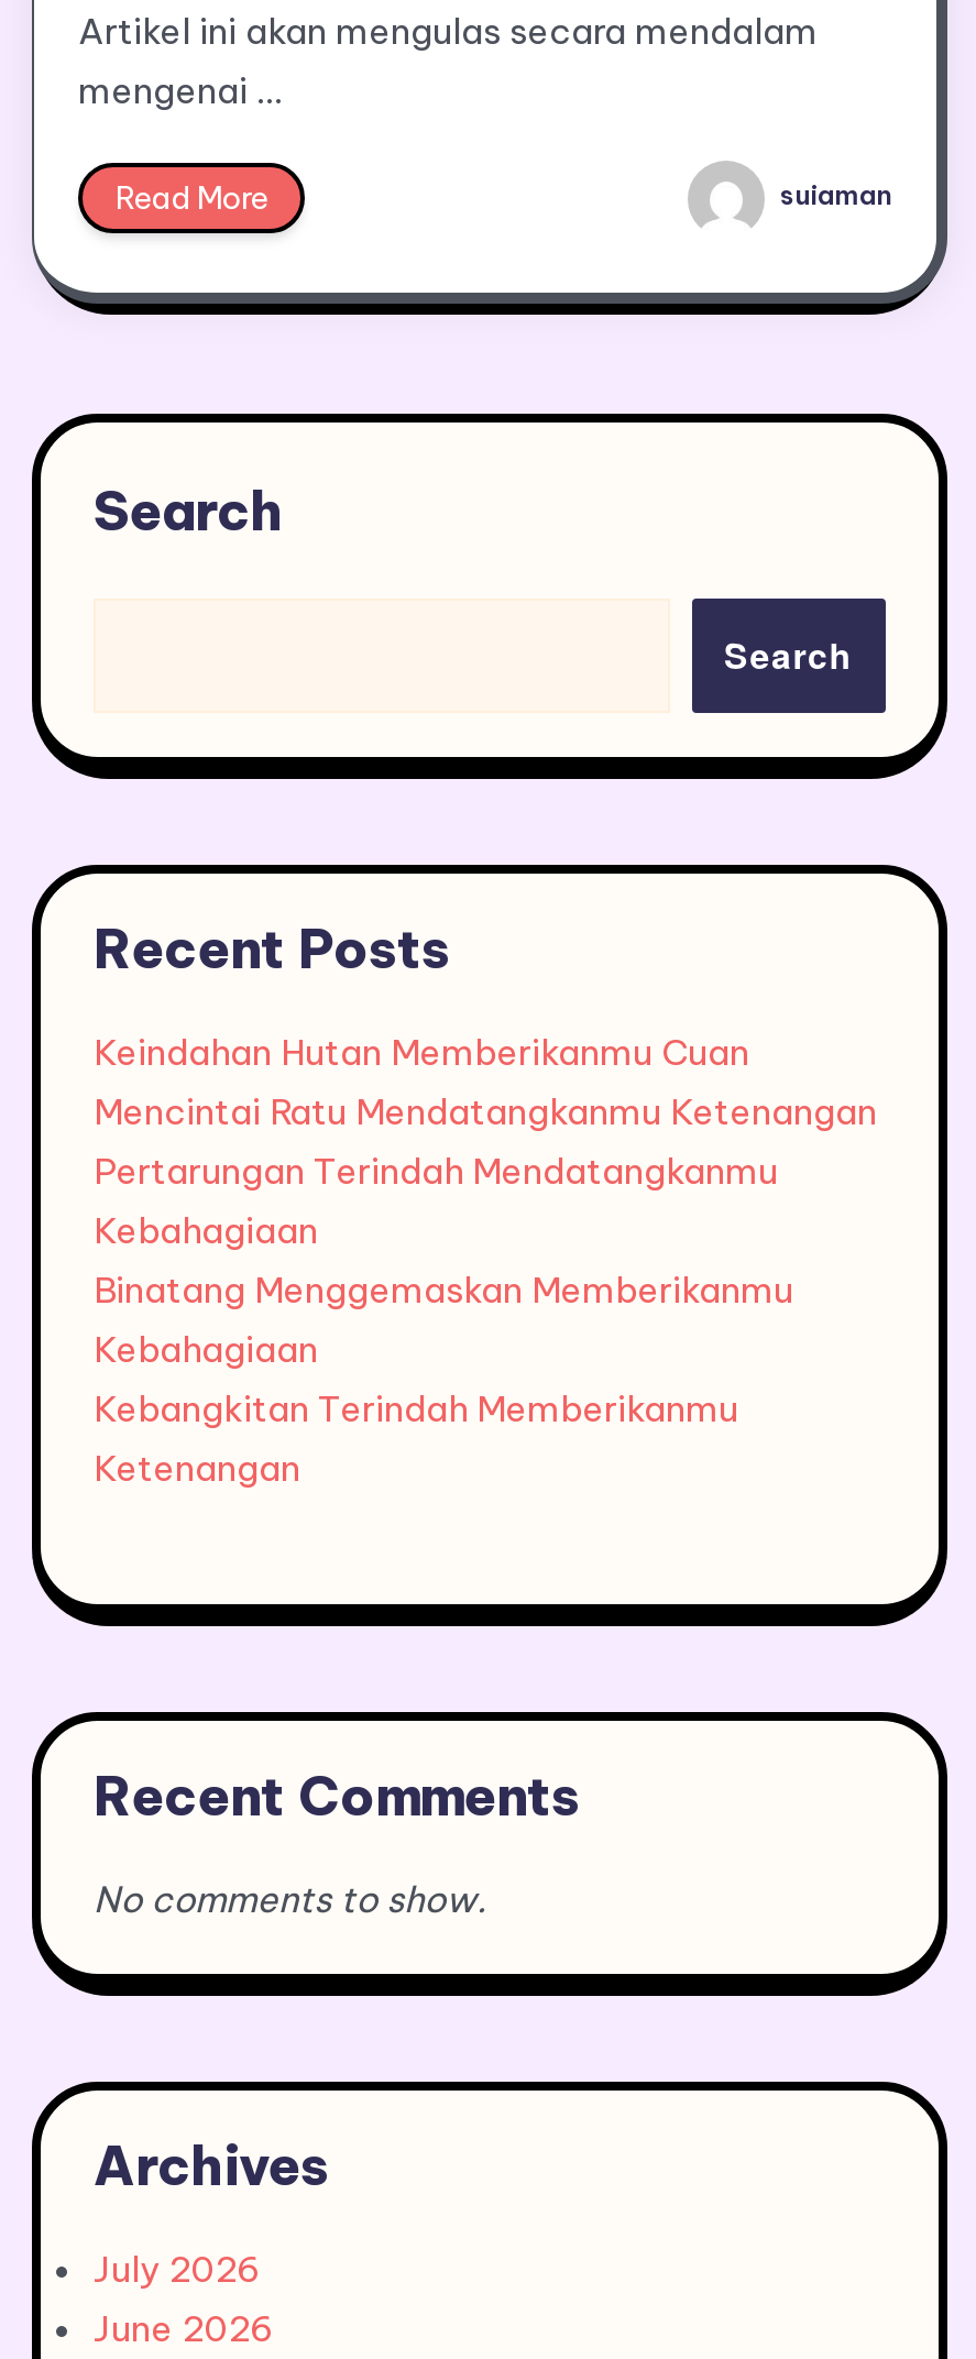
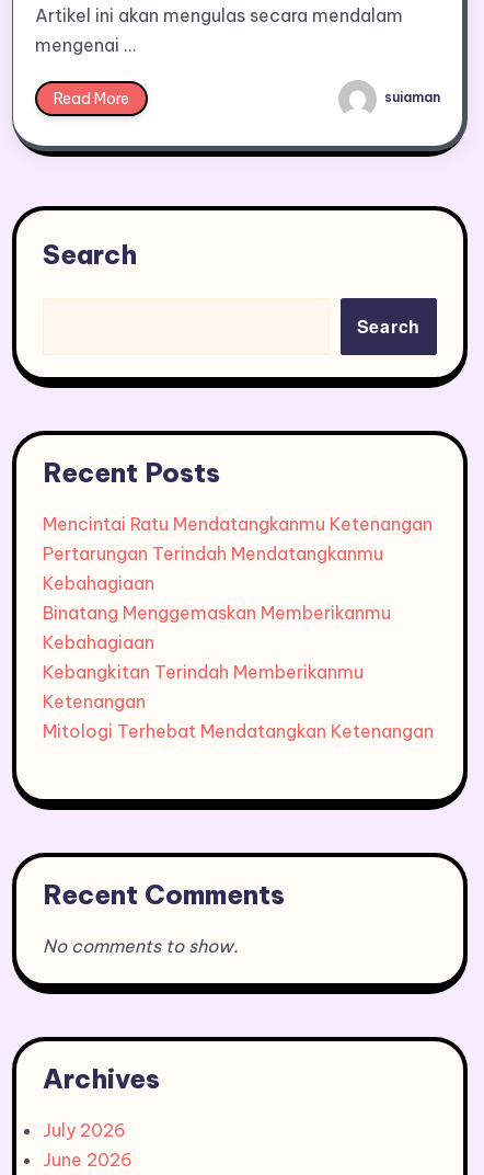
- Keindahan Hutan Memberikanmu Cuan

moved up: Mencintai Ratu Mendatangkanmu Ketenangan | Pertarungan Terindah Mendatangkanmu | Kebahagiaan | Binatang Menggemaskan Memberikanmu | Kebahagiaan | Kebangkitan Terindah Memberikanmu | Ketenangan

+ Mitologi Terhebat Mendatangkan Ketenangan
